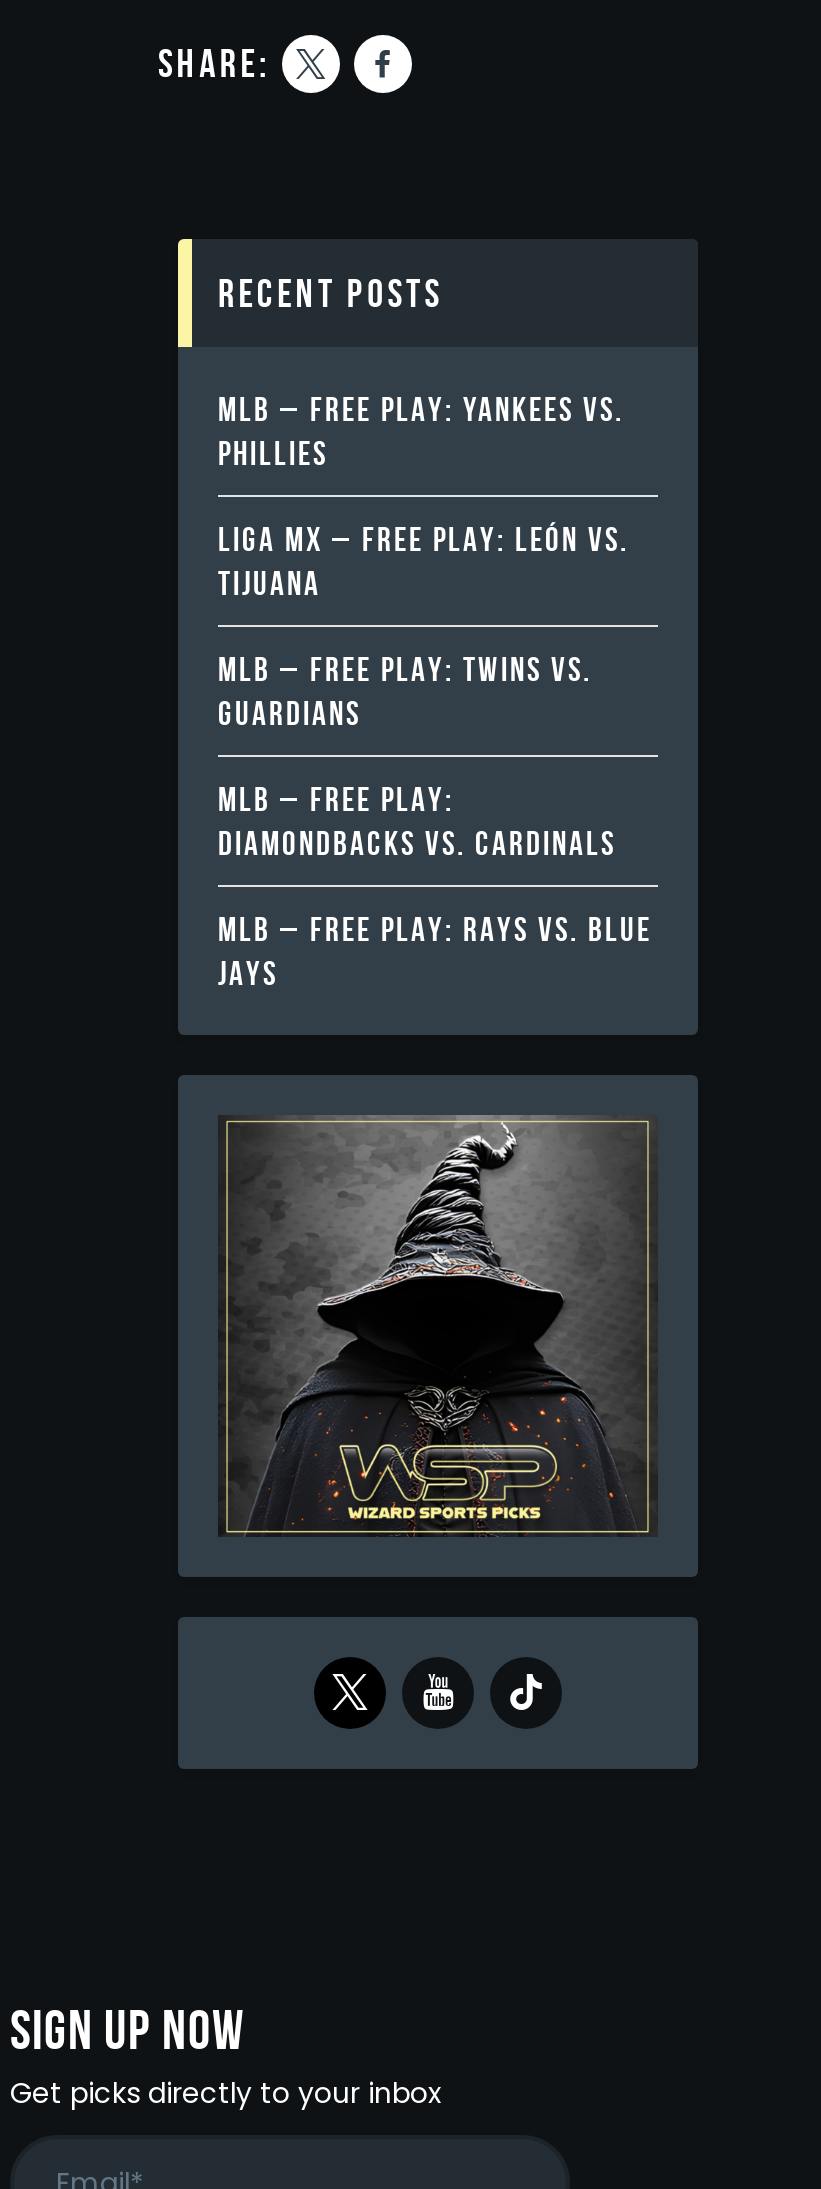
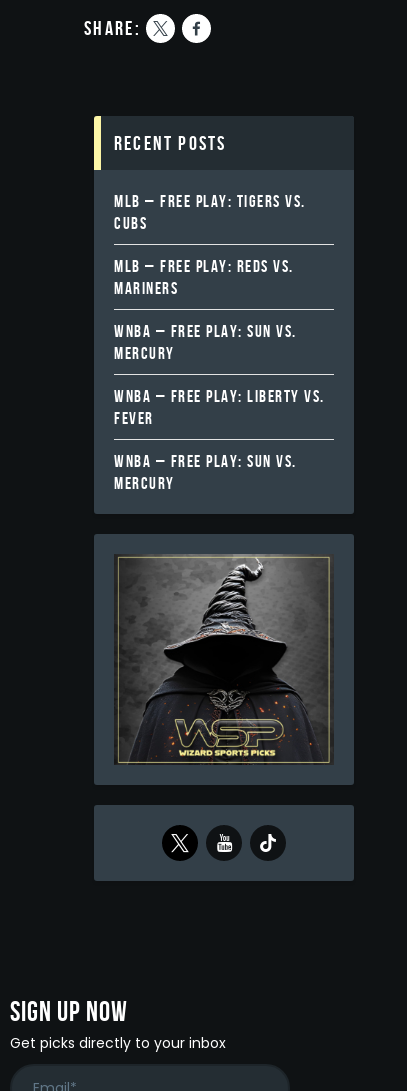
- MLB – FREE PLAY: YANKEES VS.
- PHILLIES
+ MLB – FREE PLAY: TIGERS VS.
+ CUBS

- LIGA MX – FREE PLAY: LEÓN VS.
- TIJUANA
+ MLB – FREE PLAY: REDS VS.
+ MARINERS

- MLB – FREE PLAY: TWINS VS.
- GUARDIANS
+ WNBA – FREE PLAY: SUN VS.
+ MERCURY

- MLB – FREE PLAY:
- DIAMONDBACKS VS. CARDINALS
+ WNBA – FREE PLAY: LIBERTY VS.
+ FEVER

- MLB – FREE PLAY: RAYS VS. BLUE
- JAYS
+ WNBA – FREE PLAY: SUN VS.
+ MERCURY
